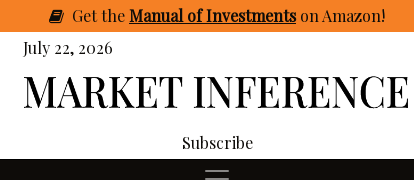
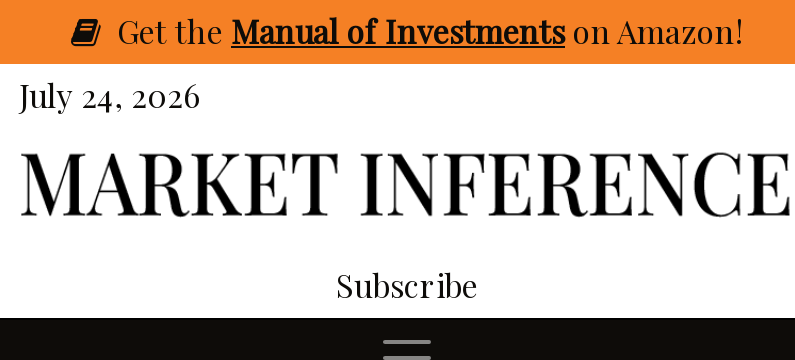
- July 22, 2026
+ July 24, 2026
